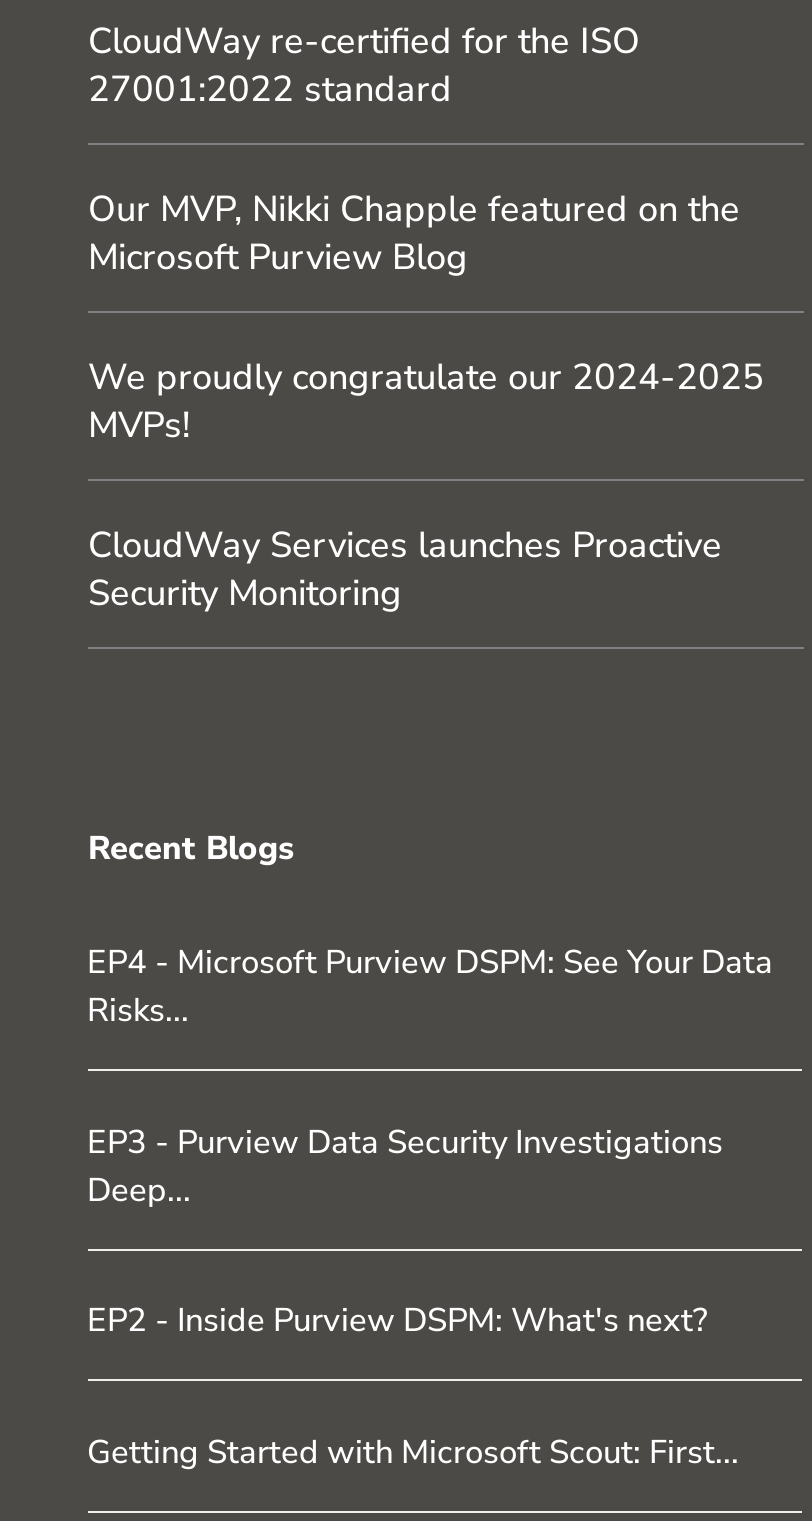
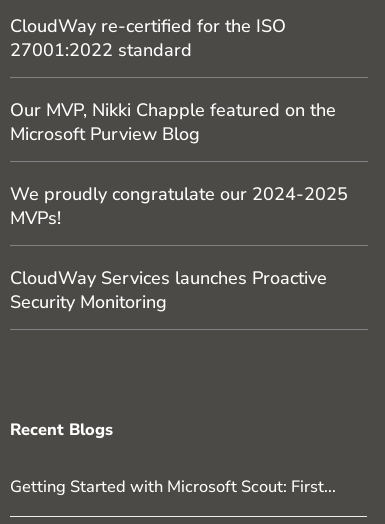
- EP4 - Microsoft Purview DSPM: See Your Data
- Risks...
- EP3 - Purview Data Security Investigations
- Deep...
- EP2 - Inside Purview DSPM: What's next?
